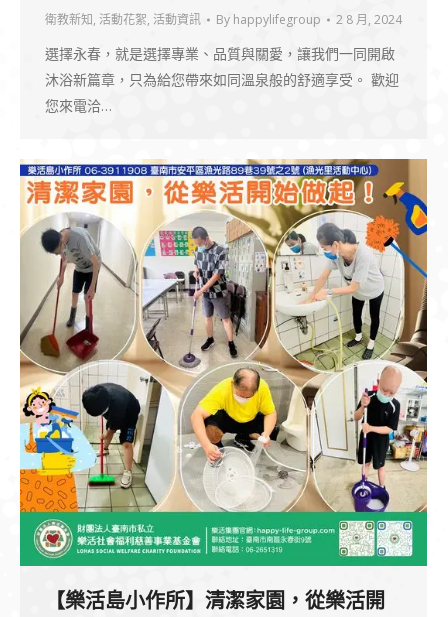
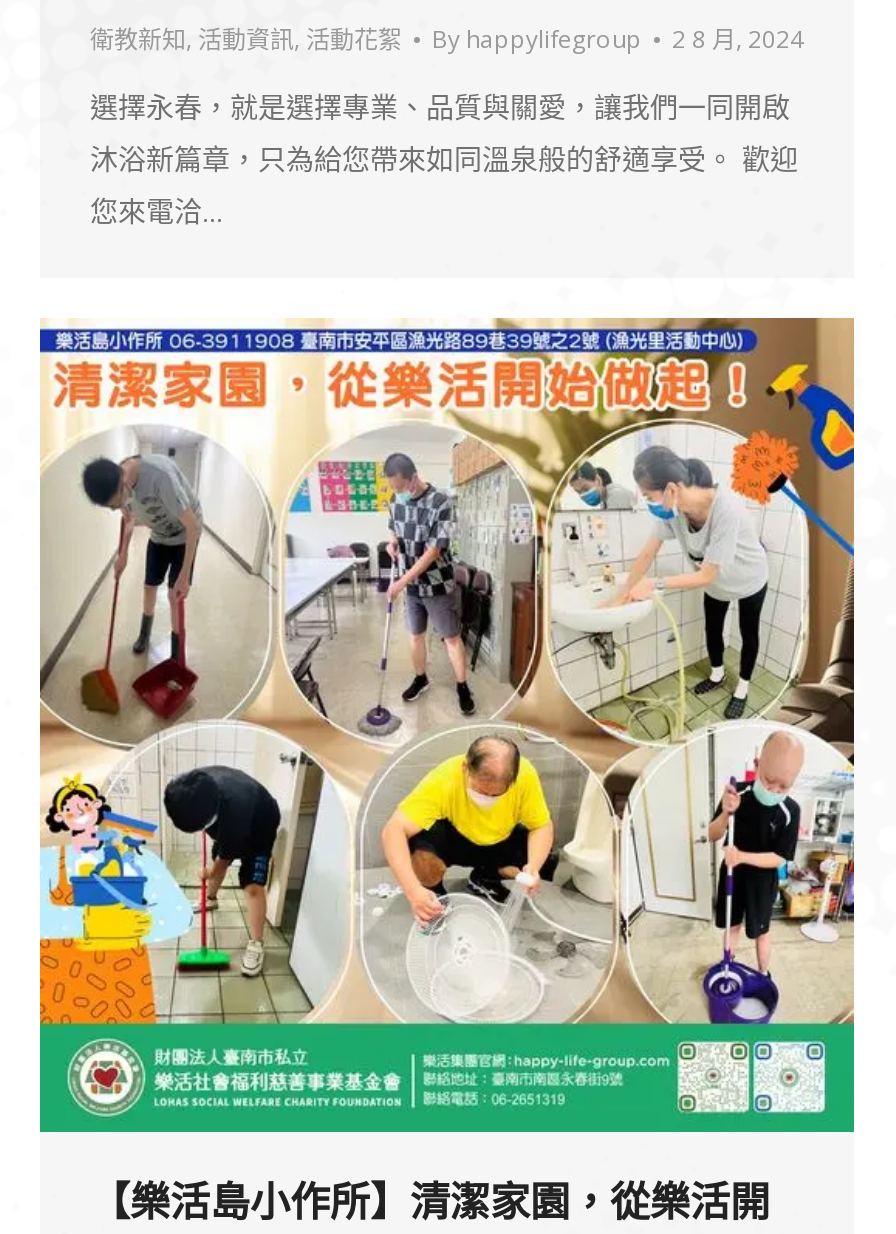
- 衛教新知,活動花絮,活動資訊
+ 衛教新知,活動資訊,活動花絮
